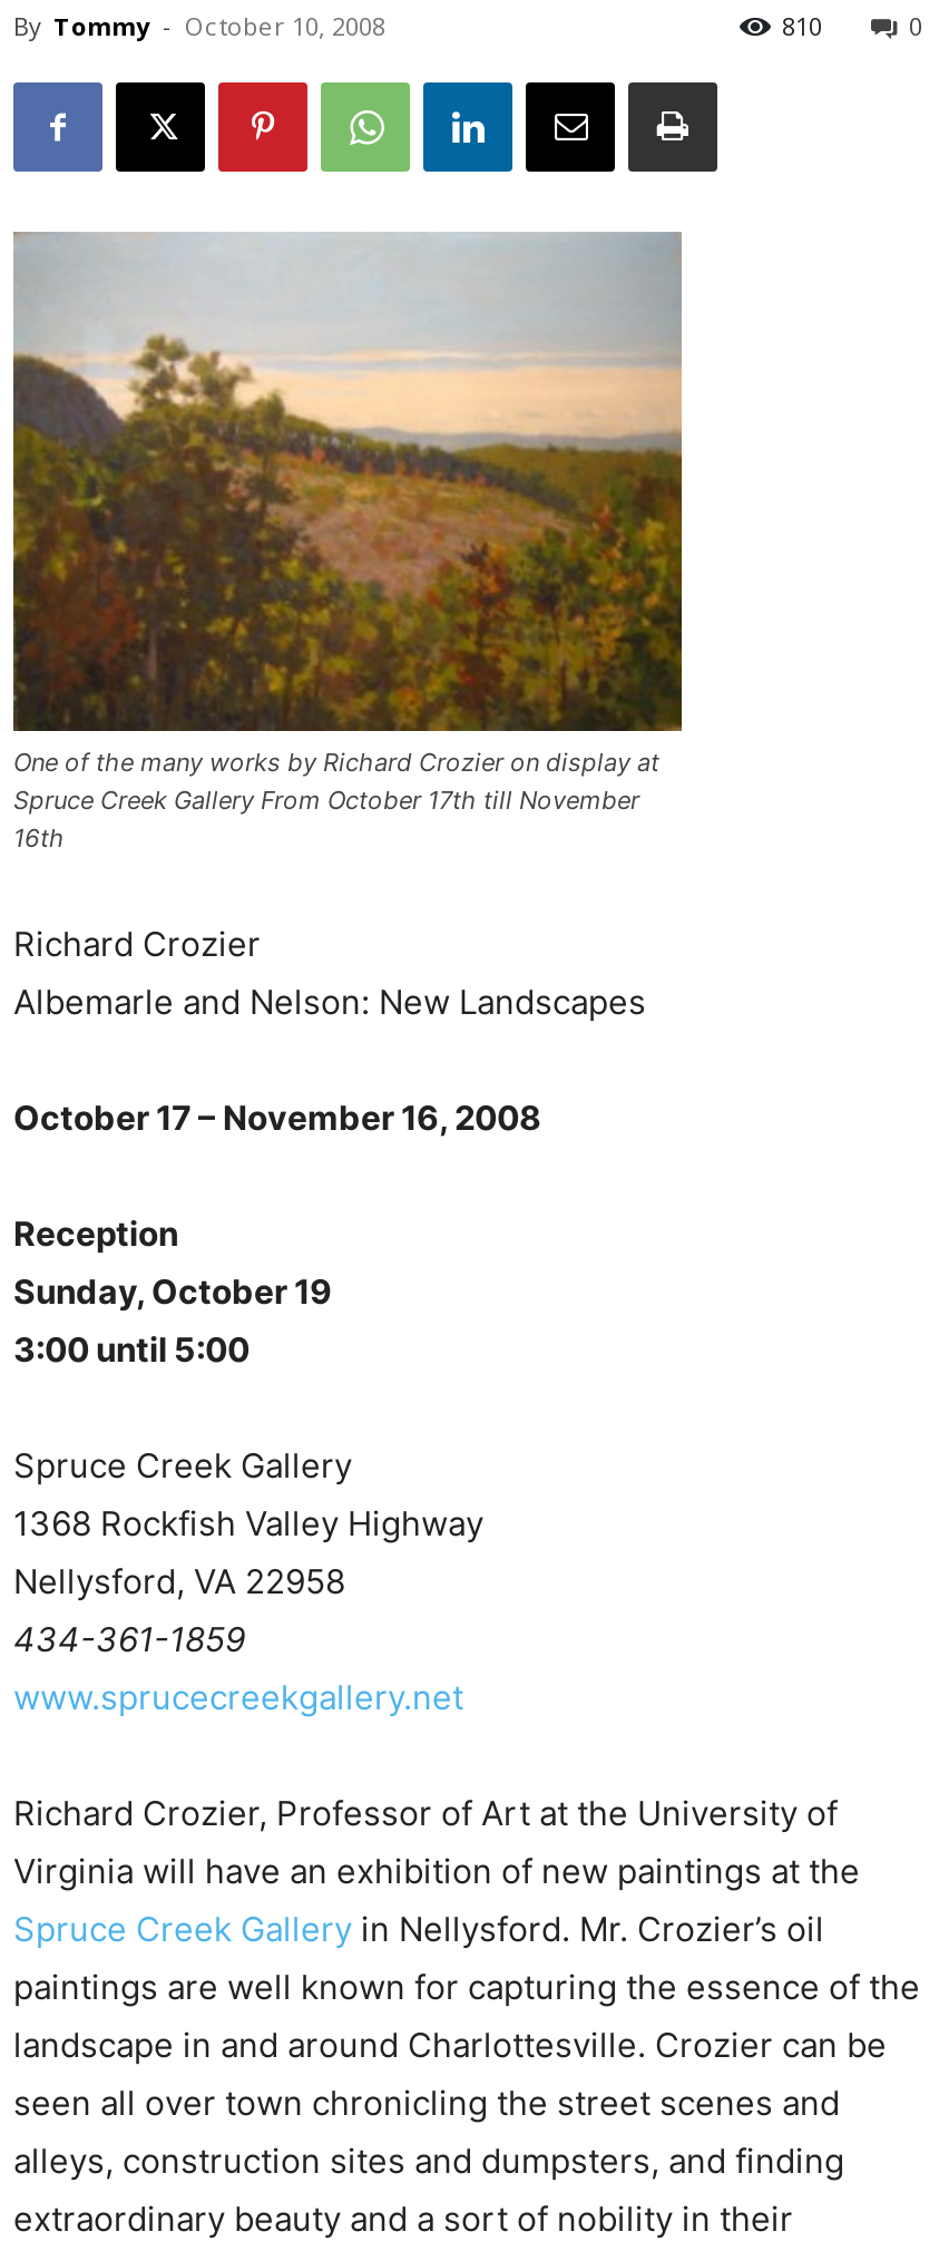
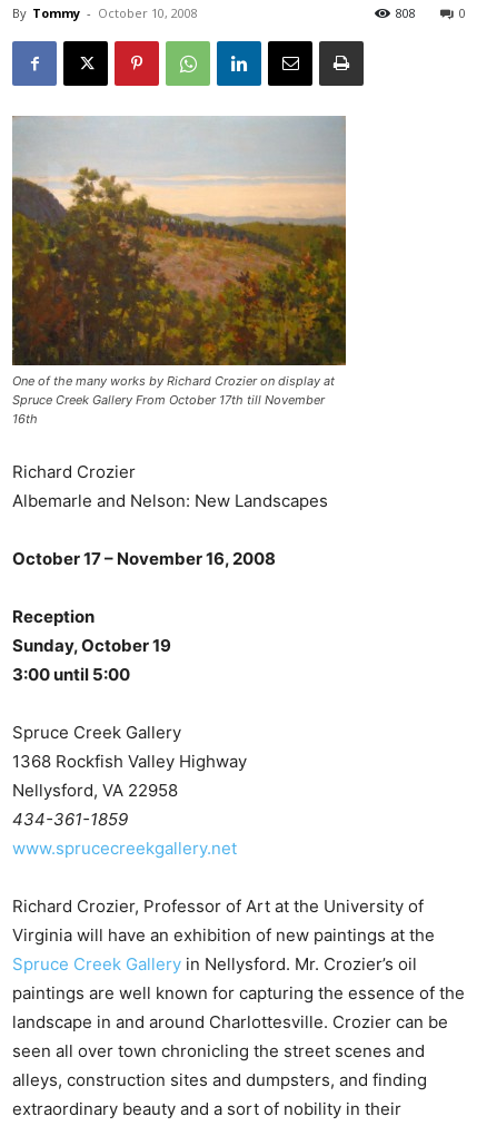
- 810
+ 808
